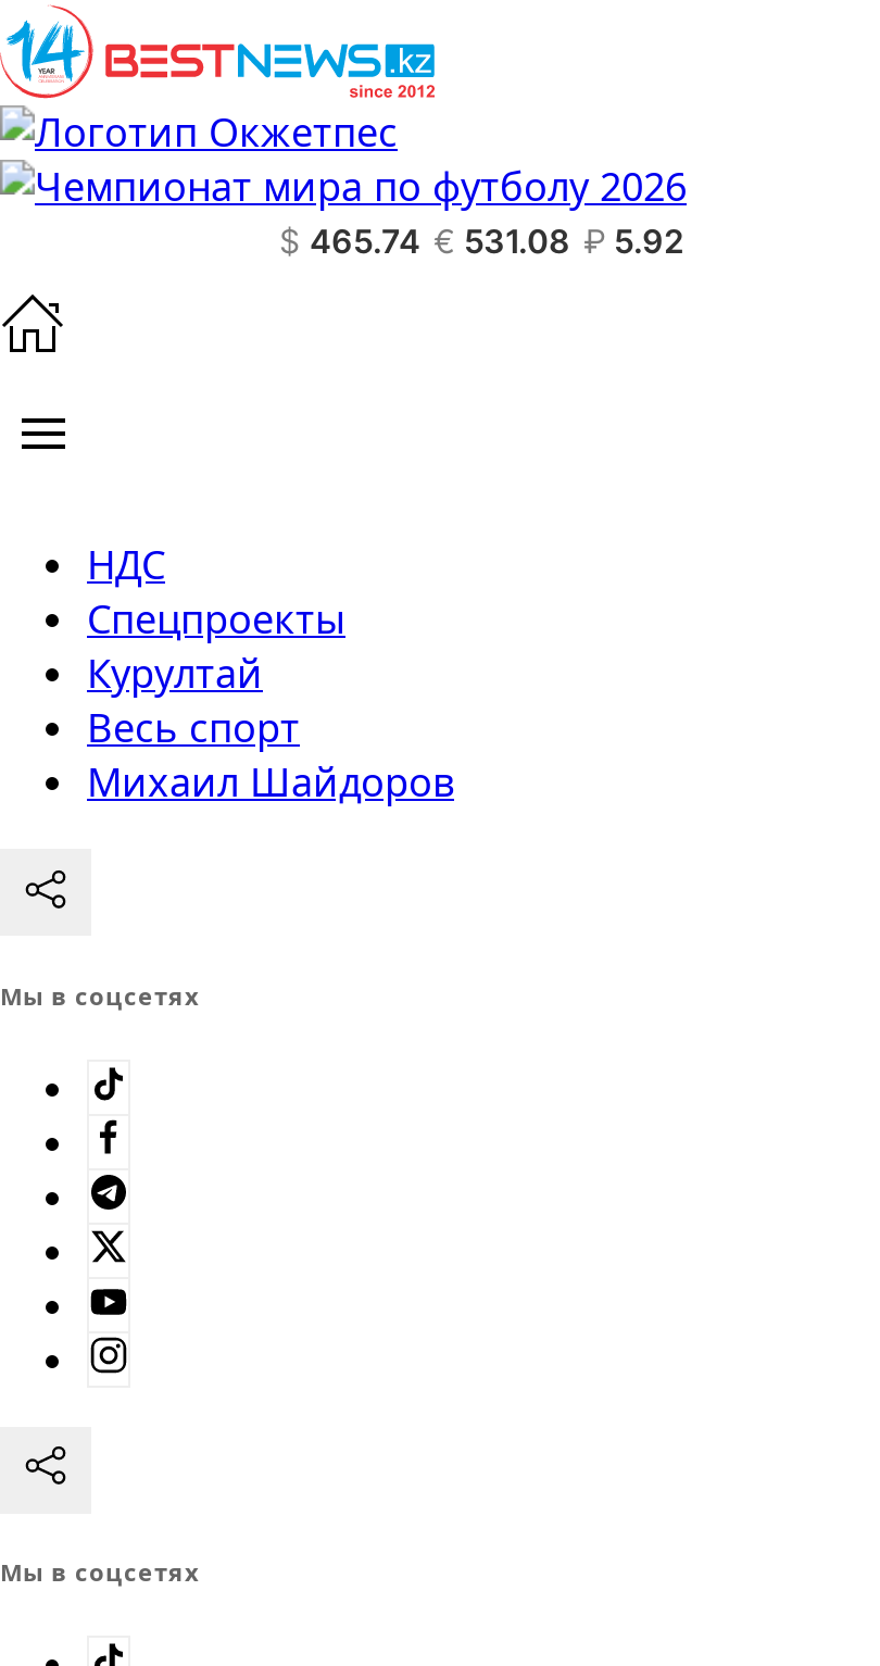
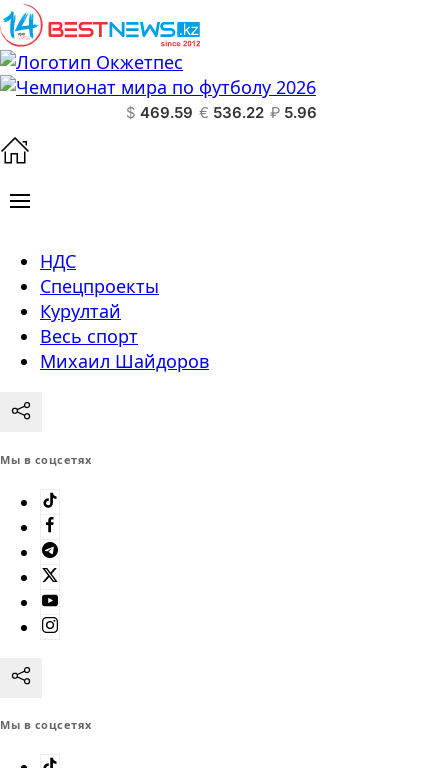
- $ 465.74 € 531.08 ₽ 5.92
+ $ 469.59 € 536.22 ₽ 5.96
